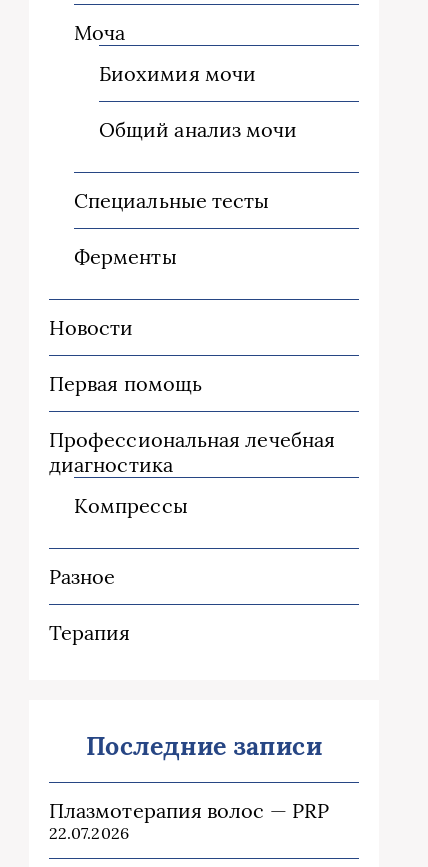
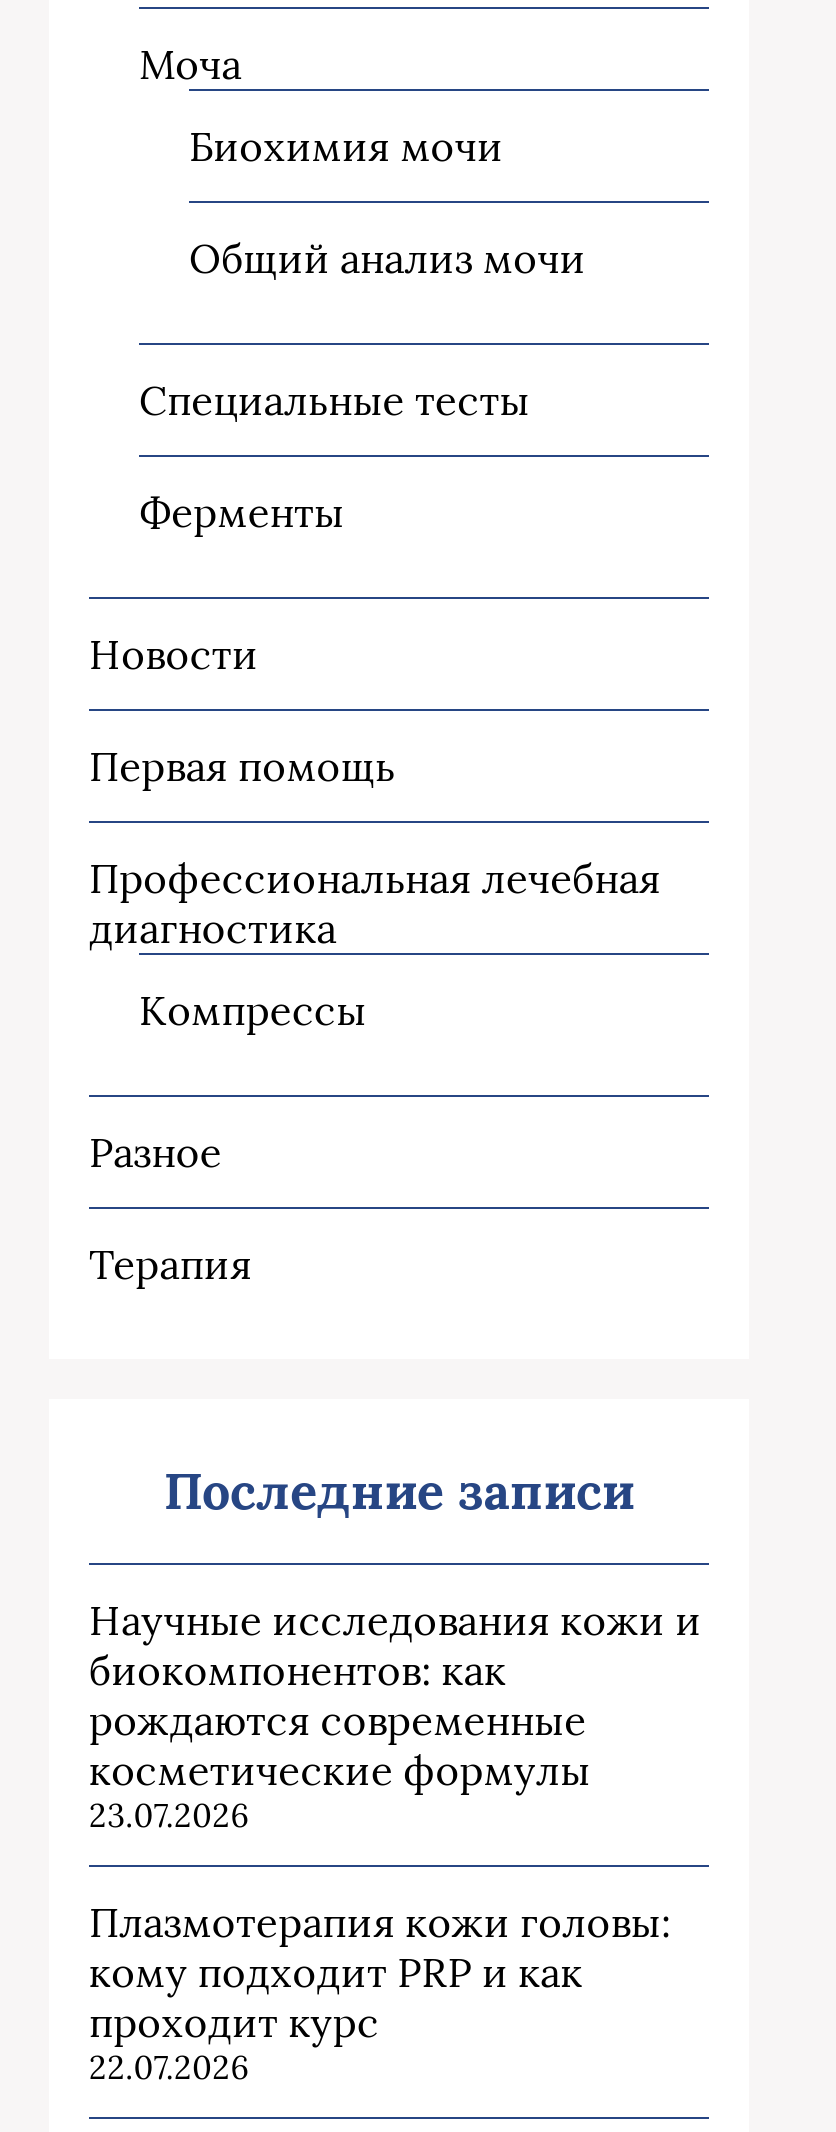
- Плазмотерапия волос — PRP
+ Научные исследования кожи и
+ биокомпонентов: как
+ рождаются современные
+ косметические формулы
+ 23.07.2026
+ Плазмотерапия кожи головы:
+ кому подходит PRP и как
+ проходит курс
